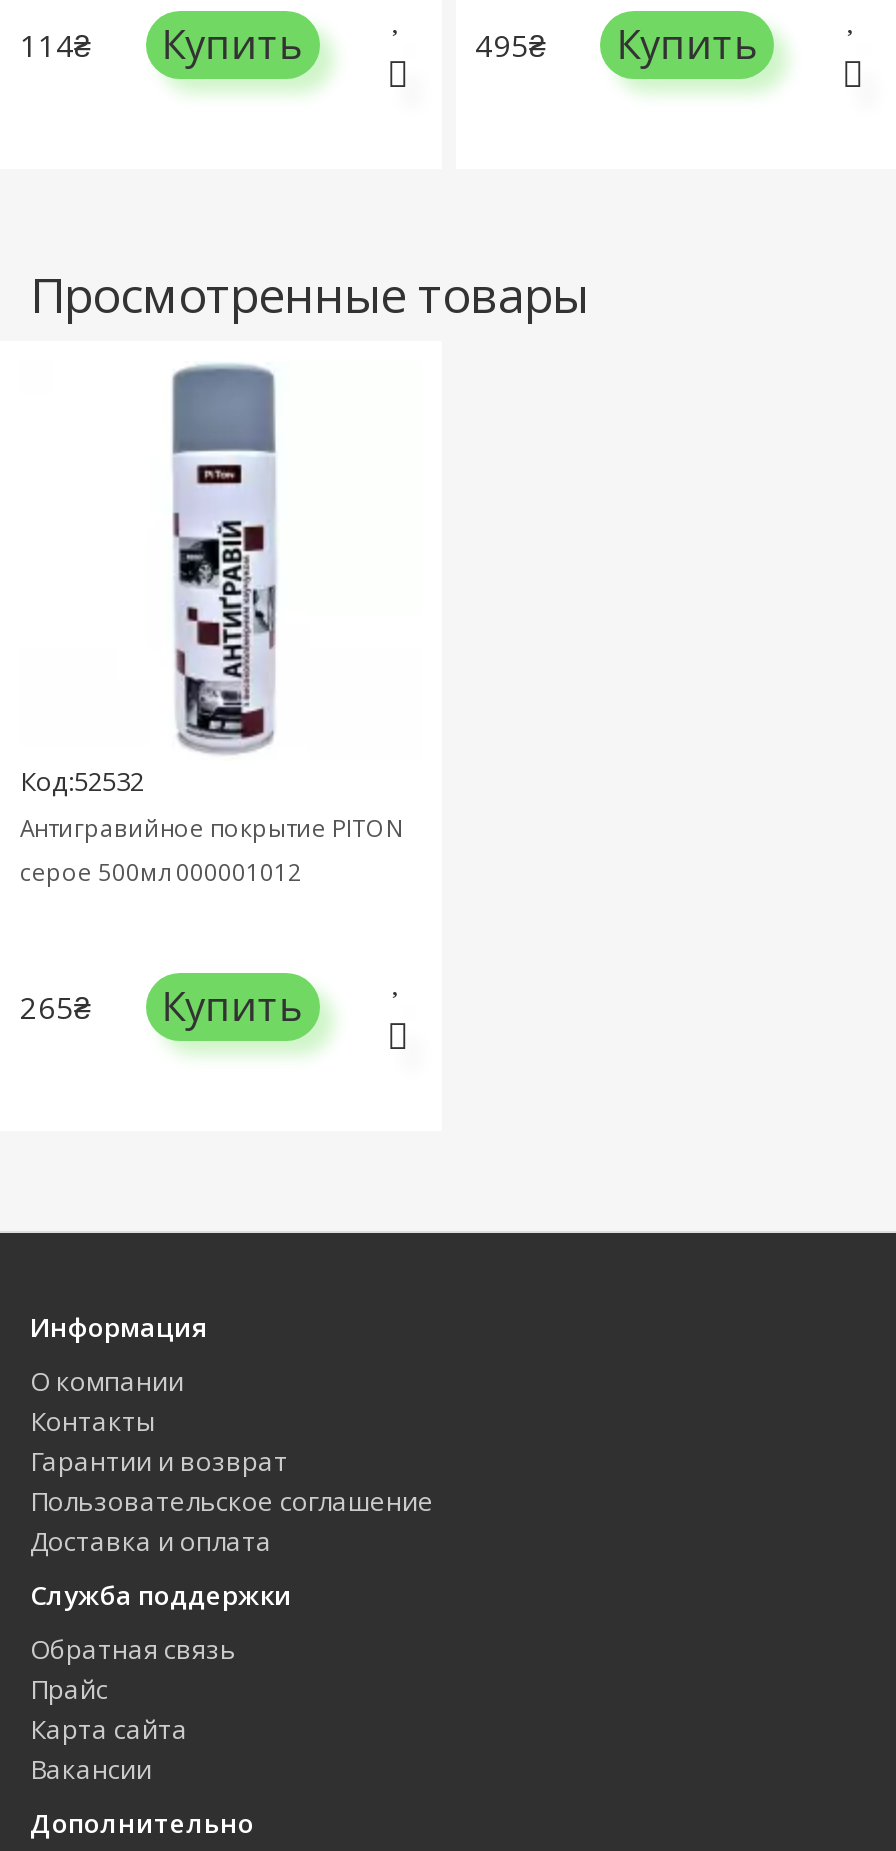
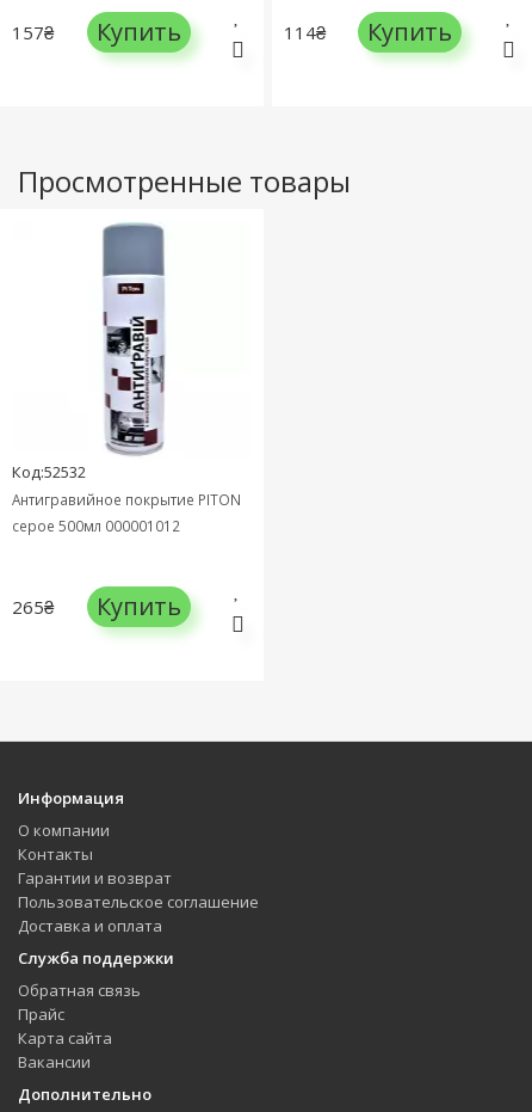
- 114₴ Купить
+ 157₴ Купить

- 495₴ Купить
+ 114₴ Купить
